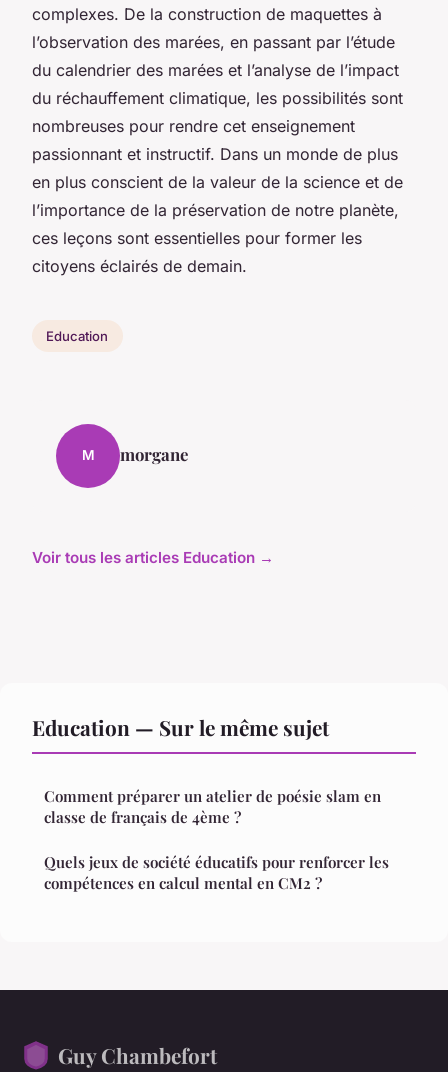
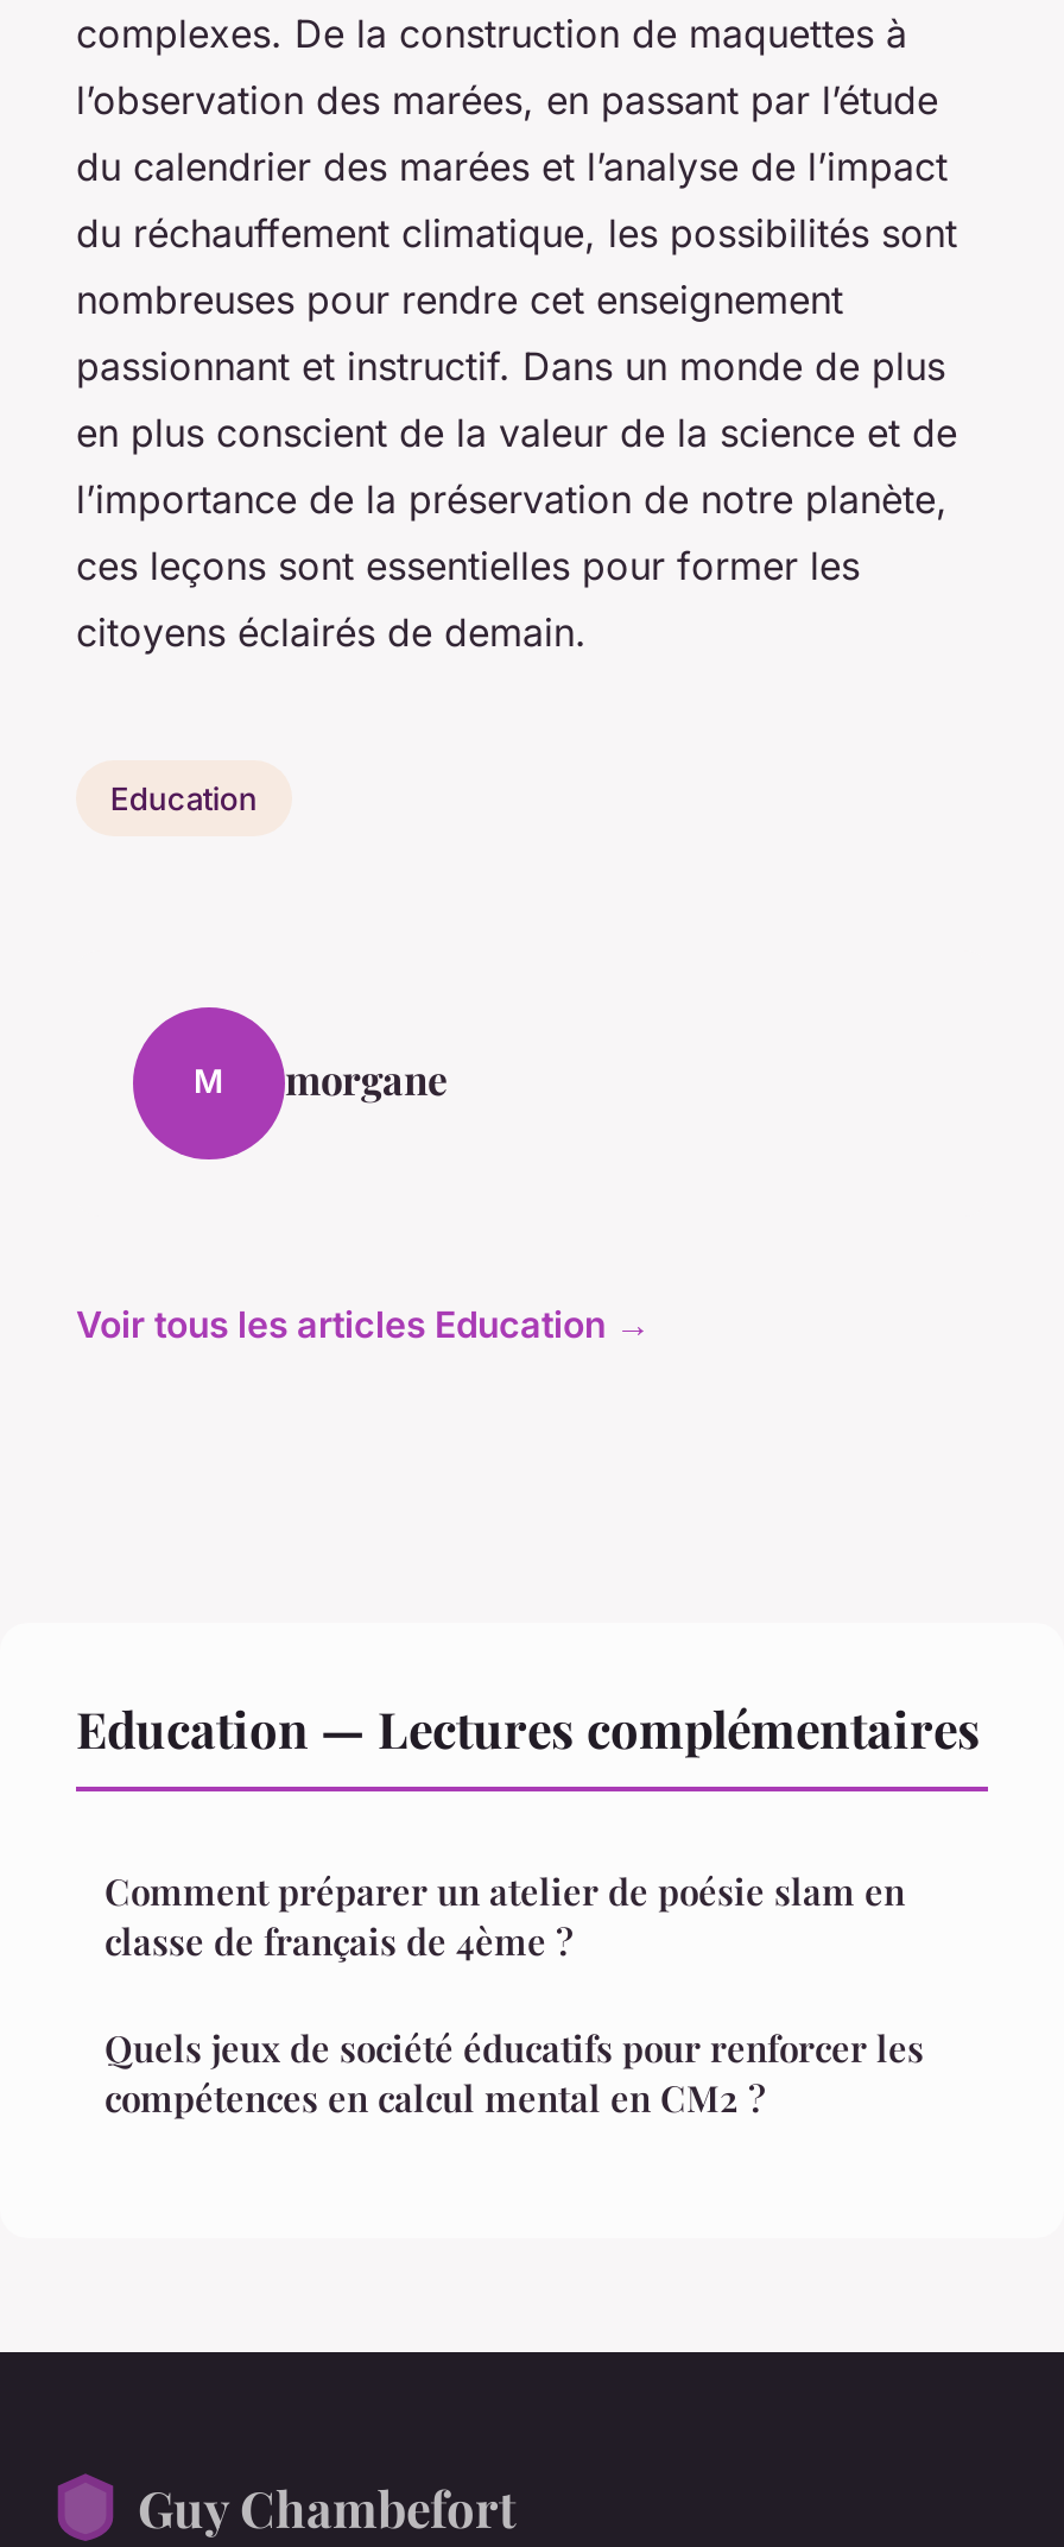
- Education — Sur le même sujet
+ Education — Lectures complémentaires
